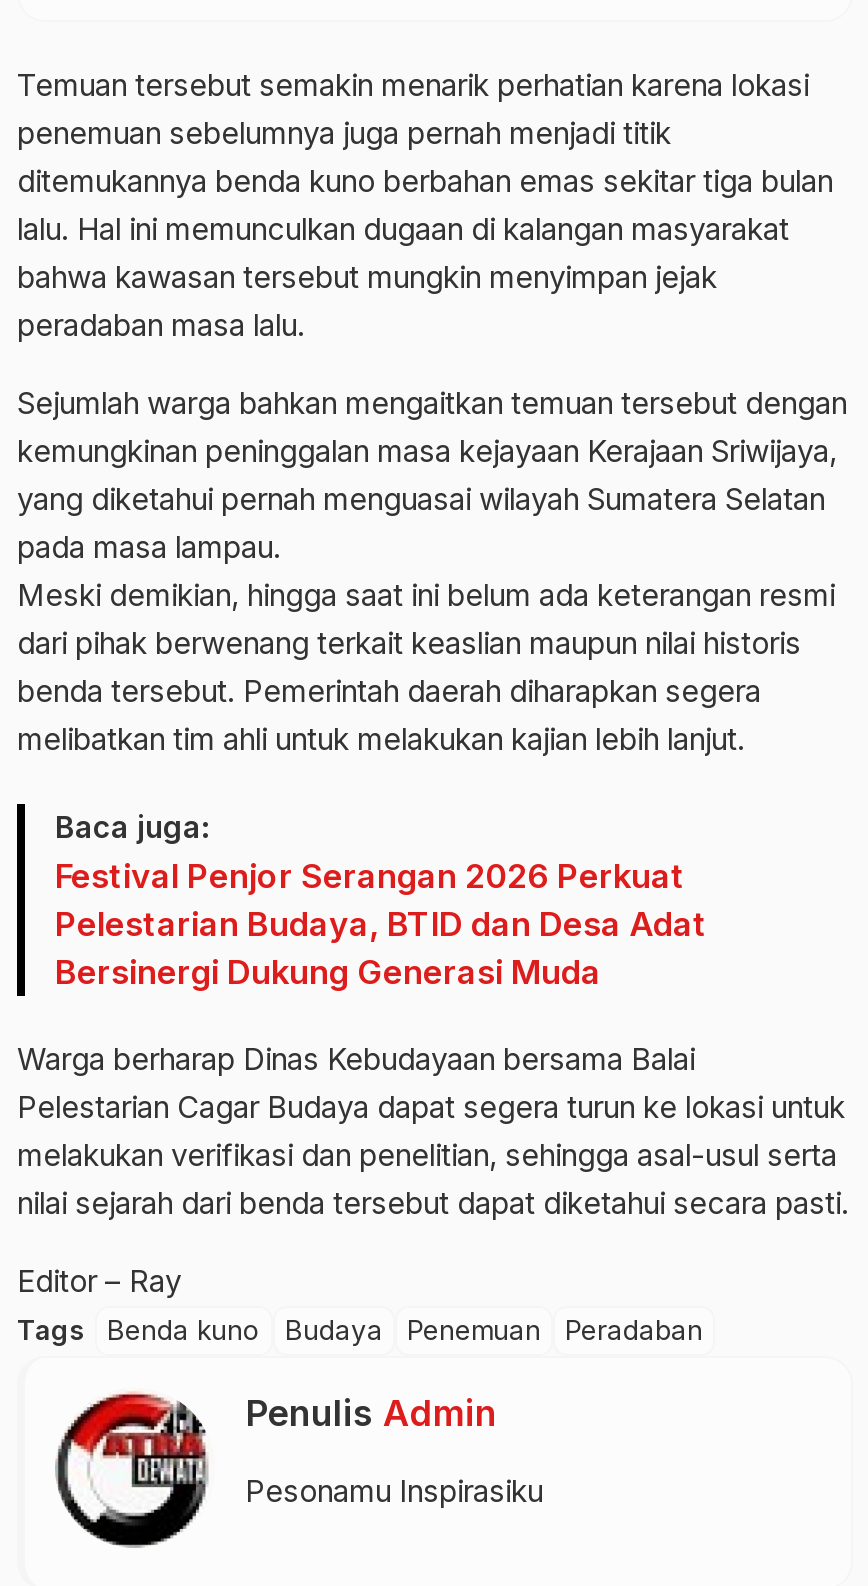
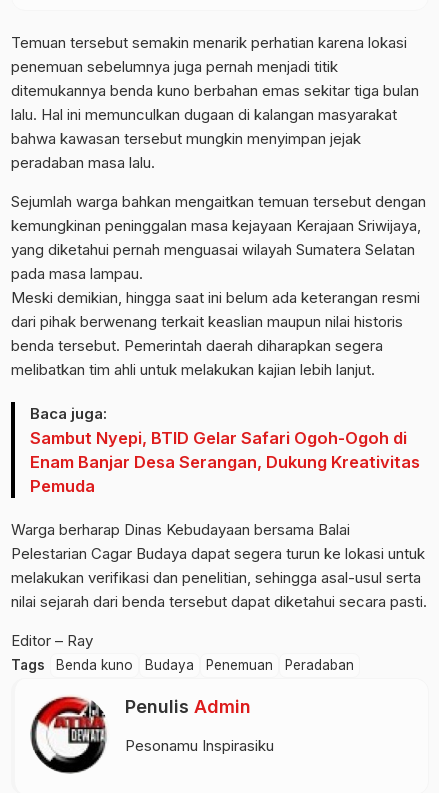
- Festival Penjor Serangan 2026 Perkuat
- Pelestarian Budaya, BTID dan Desa Adat
- Bersinergi Dukung Generasi Muda
+ Sambut Nyepi, BTID Gelar Safari Ogoh-Ogoh di
+ Enam Banjar Desa Serangan, Dukung Kreativitas
+ Pemuda
